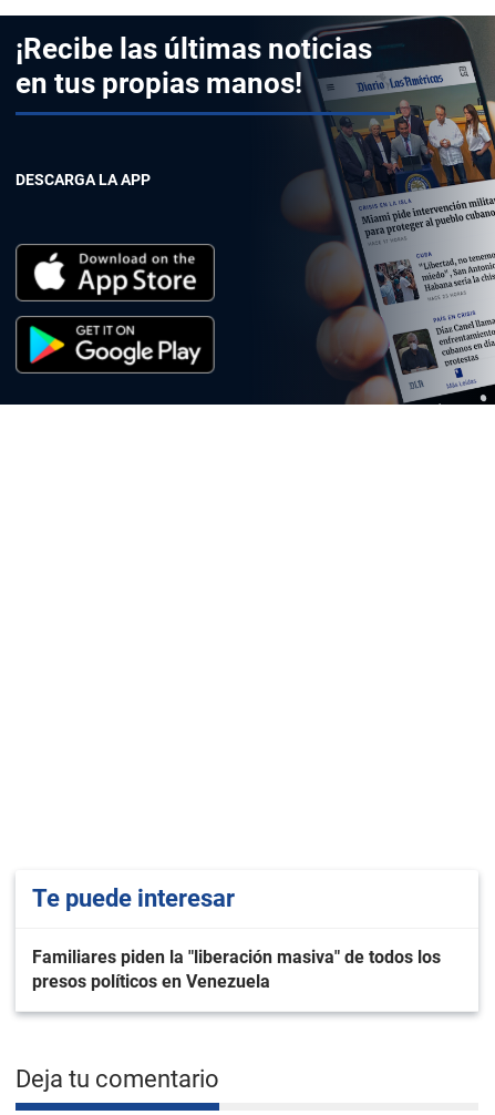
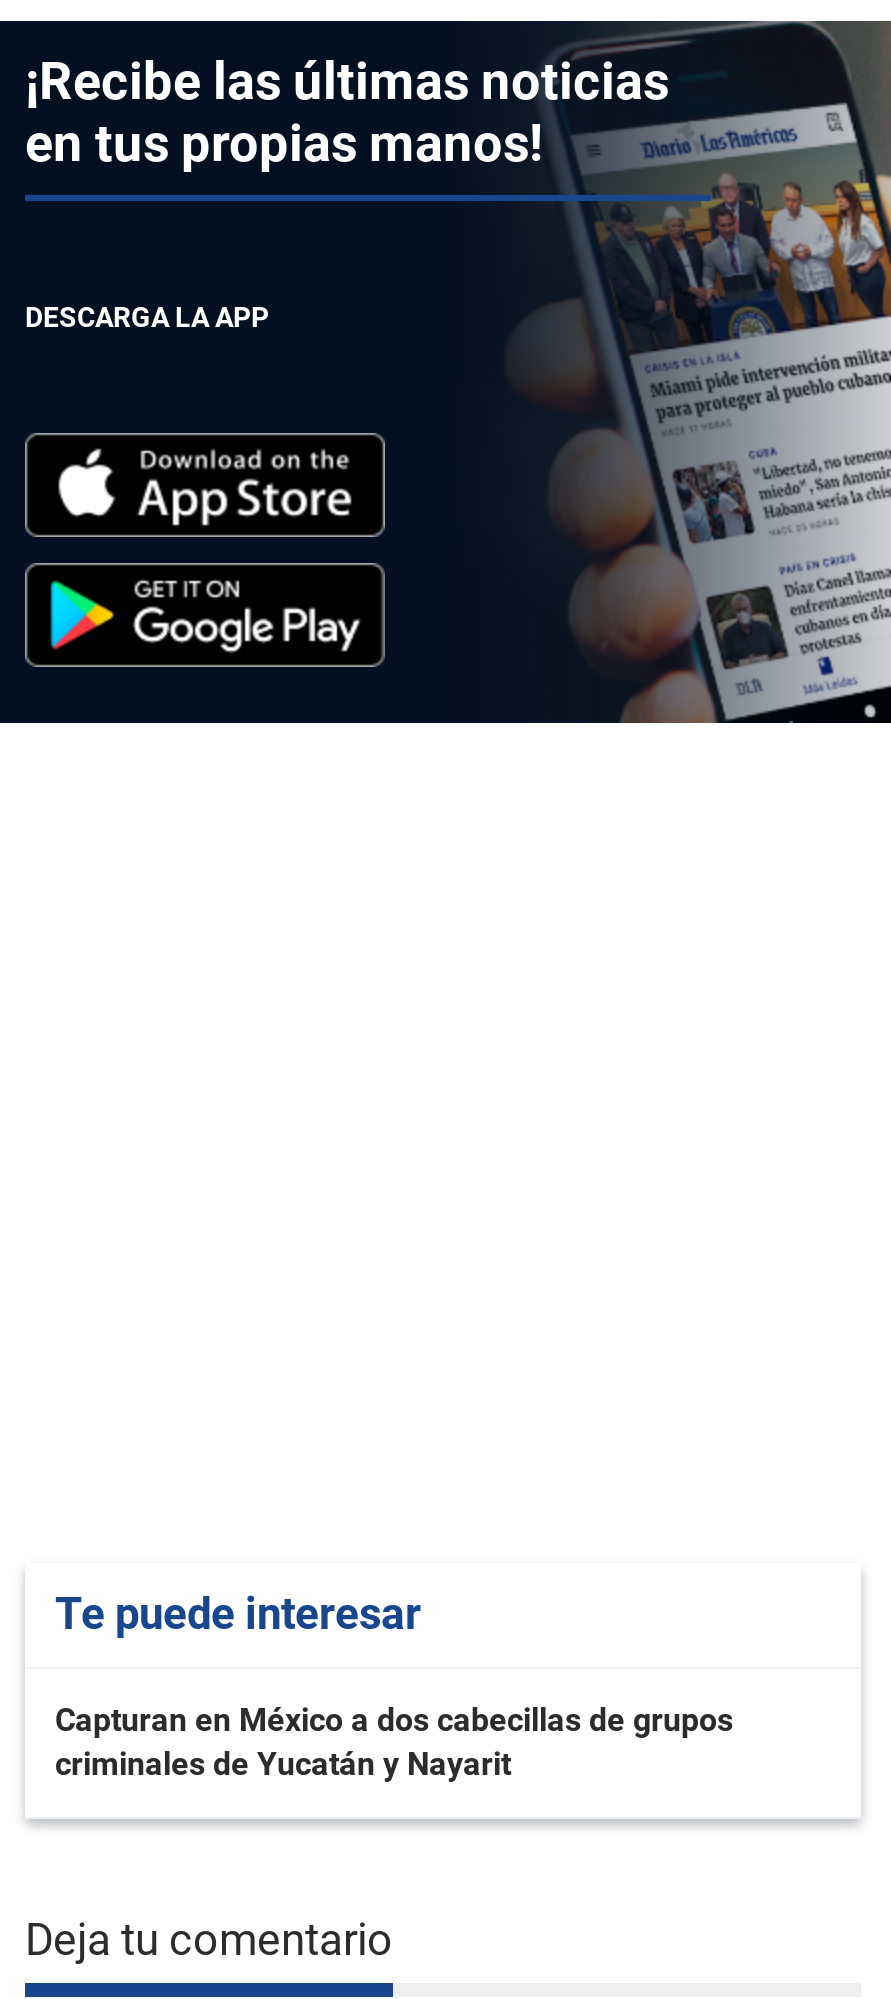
- Familiares piden la "liberación masiva" de todos los
- presos políticos en Venezuela
+ Capturan en México a dos cabecillas de grupos
+ criminales de Yucatán y Nayarit
